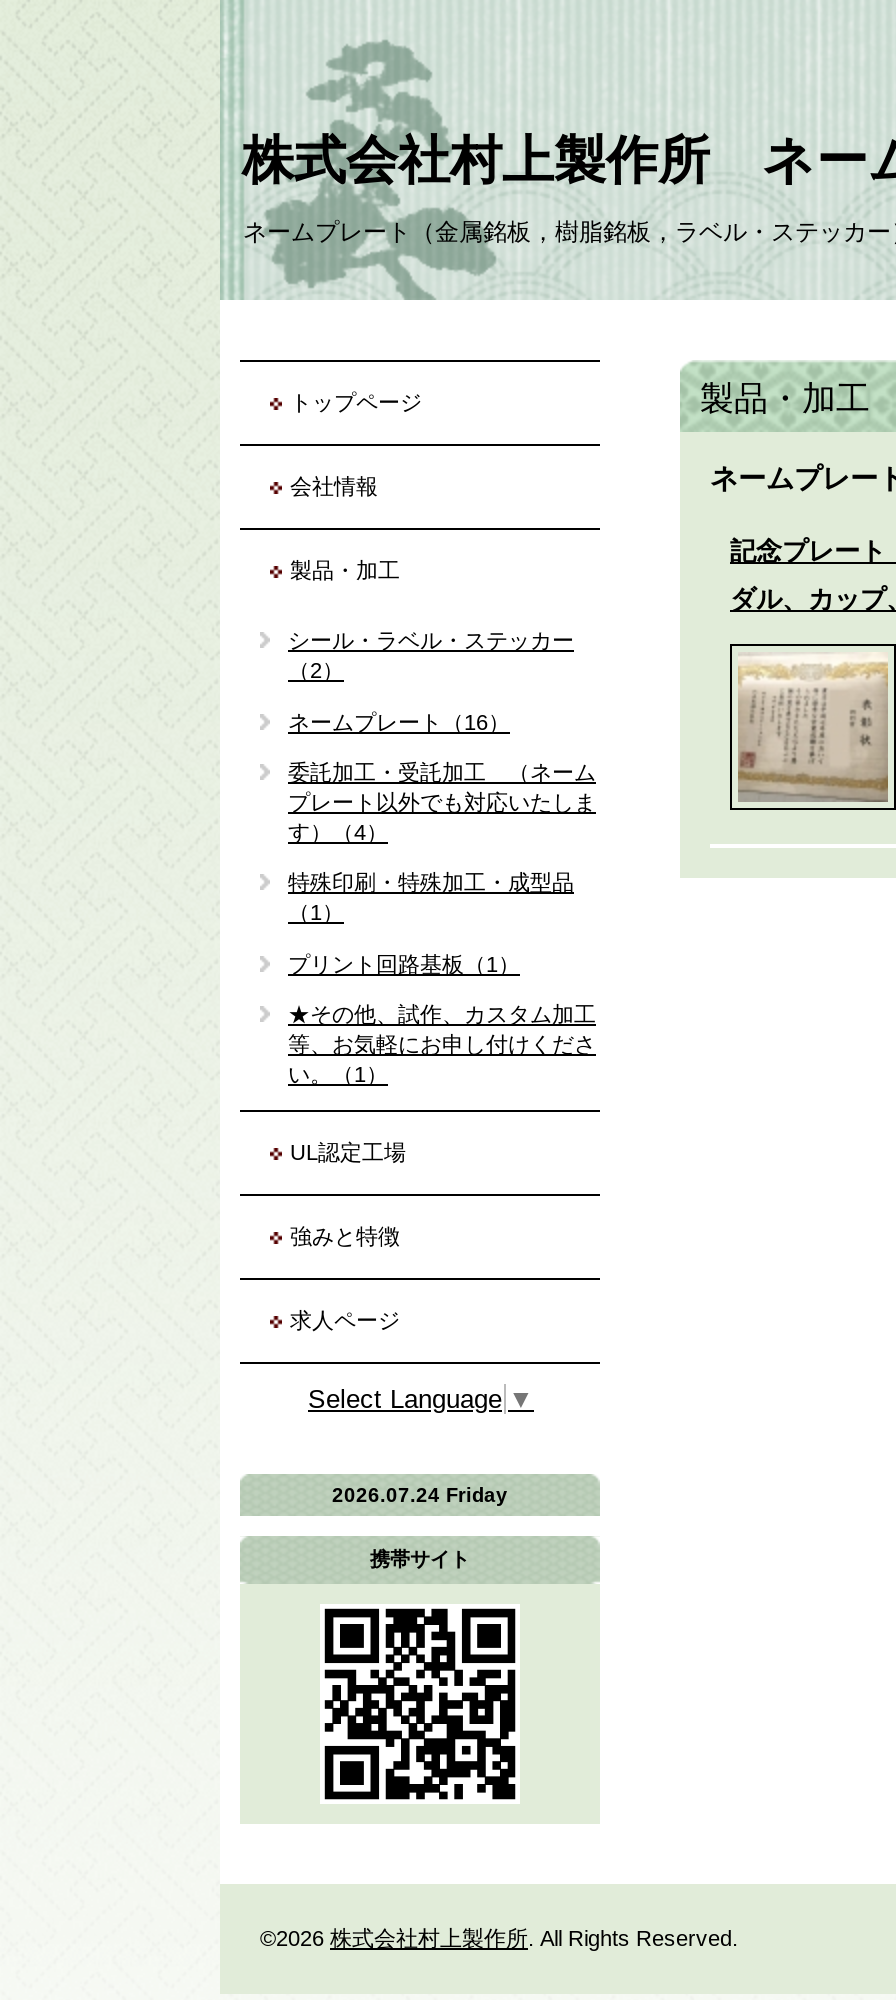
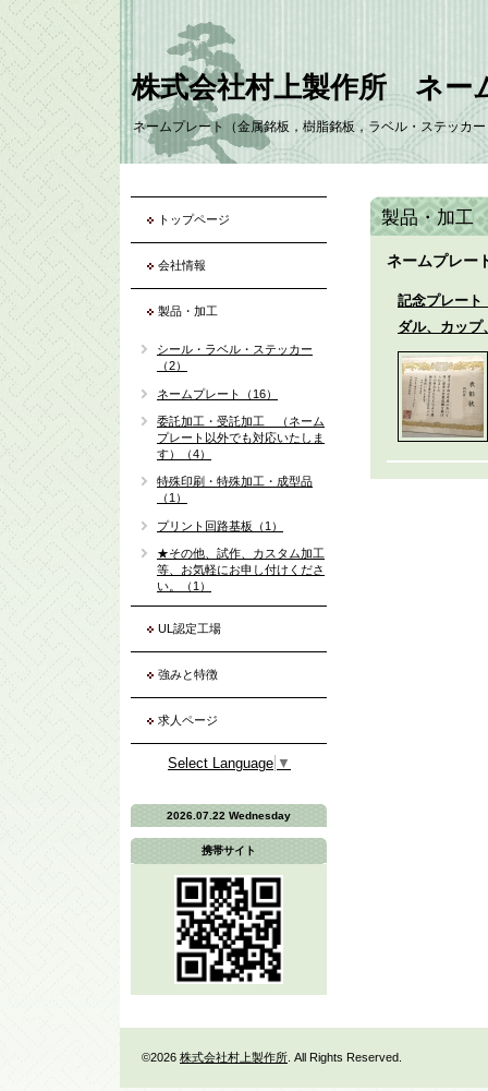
- 2026.07.24 Friday
+ 2026.07.22 Wednesday
